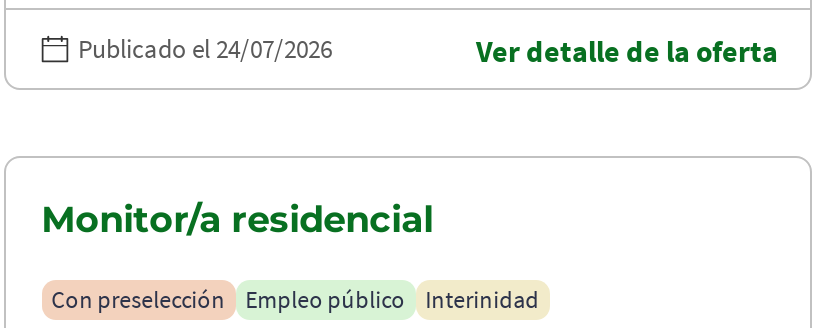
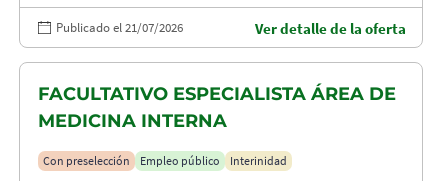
- Publicado el 24/07/2026
+ Publicado el 21/07/2026

- Monitor/a residencial
+ FACULTATIVO ESPECIALISTA ÁREA DE
+ MEDICINA INTERNA
